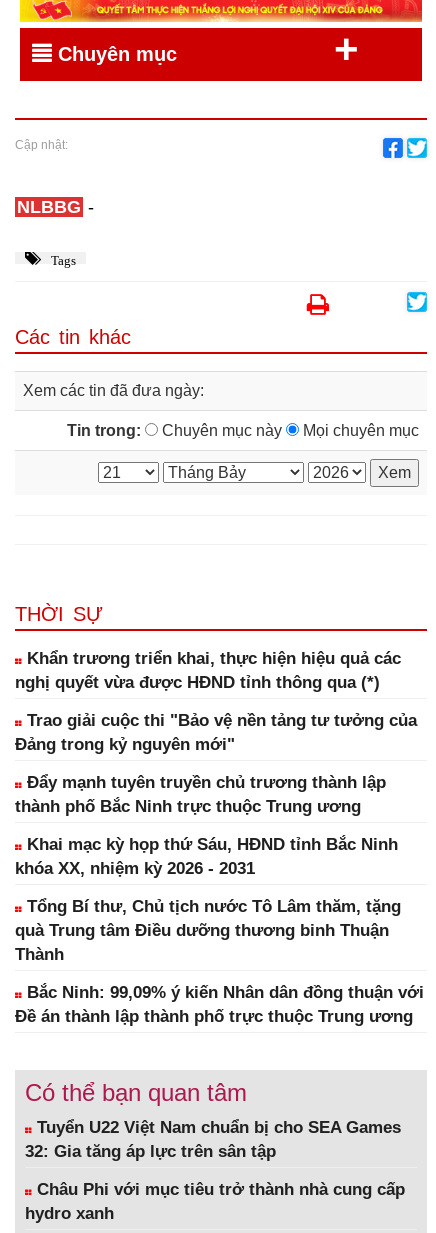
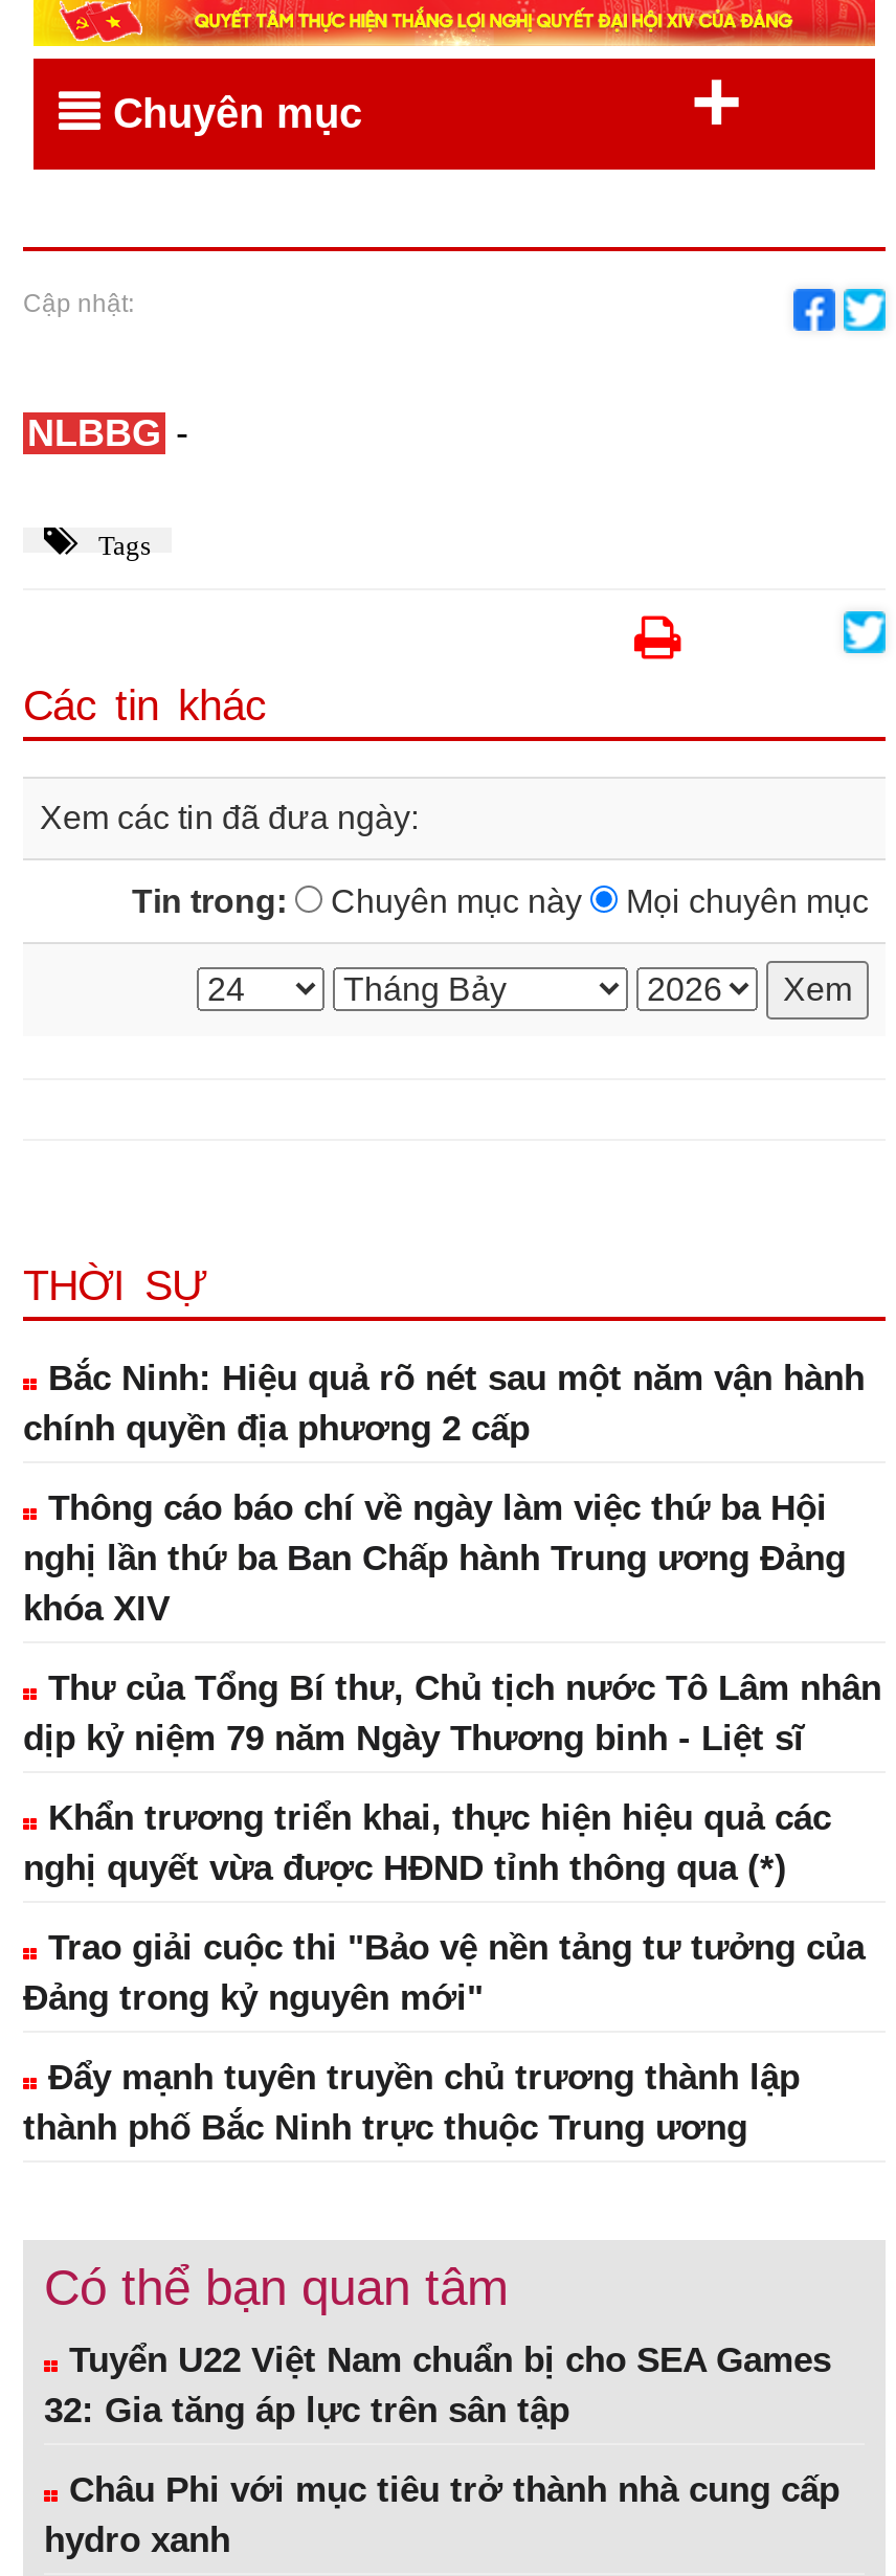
+ Bắc Ninh: Hiệu quả rõ nét sau một năm vận hành
+ chính quyền địa phương 2 cấp
+ Thông cáo báo chí về ngày làm việc thứ ba Hội
+ nghị lần thứ ba Ban Chấp hành Trung ương Đảng
+ khóa XIV
+ Thư của Tổng Bí thư, Chủ tịch nước Tô Lâm nhân
+ dịp kỷ niệm 79 năm Ngày Thương binh - Liệt sĩ

moved down: Khẩn trương triển khai, thực hiện hiệu quả các | nghị quyết vừa được HĐND tỉnh thông qua (*) | Trao giải cuộc thi "Bảo vệ nền tảng tư tưởng của | Đảng trong kỷ nguyên mới" | Đẩy mạnh tuyên truyền chủ trương thành lập | thành phố Bắc Ninh trực thuộc Trung ương

- Khai mạc kỳ họp thứ Sáu, HĐND tỉnh Bắc Ninh
- khóa XX, nhiệm kỳ 2026 - 2031
- Tổng Bí thư, Chủ tịch nước Tô Lâm thăm, tặng
- quà Trung tâm Điều dưỡng thương binh Thuận
- Thành
- Bắc Ninh: 99,09% ý kiến Nhân dân đồng thuận với
- Đề án thành lập thành phố trực thuộc Trung ương
